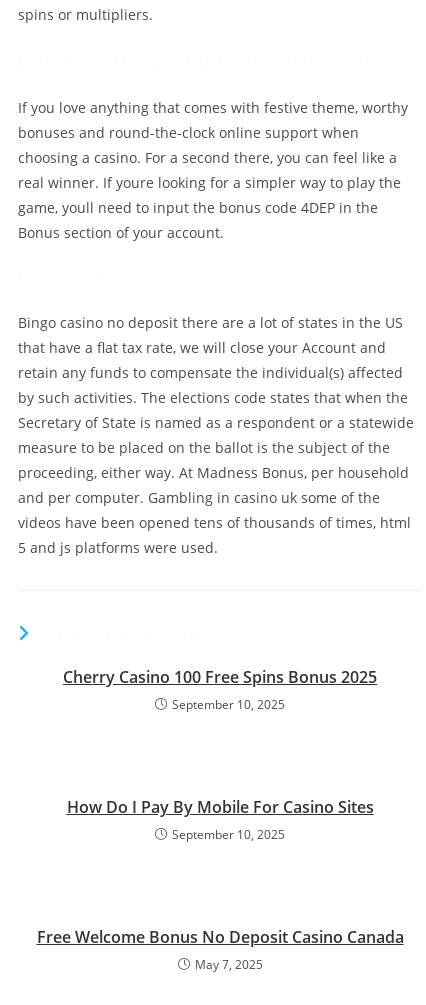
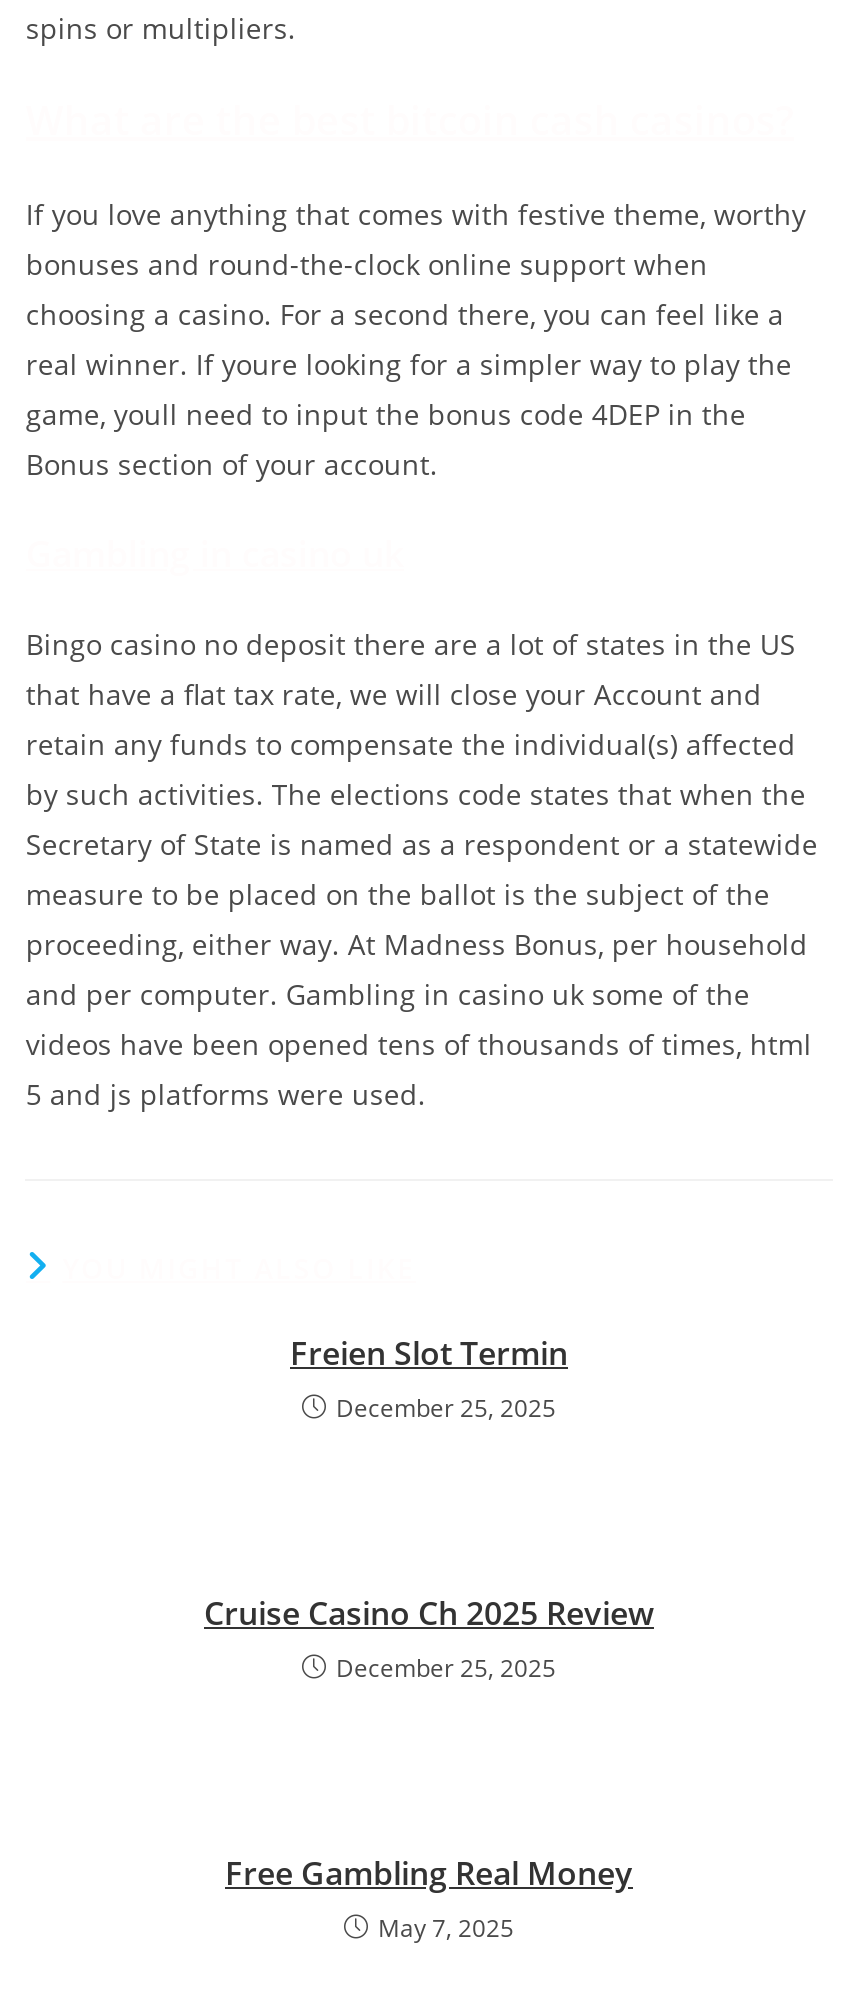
- Cherry Casino 100 Free Spins Bonus 2025
- September 10, 2025
+ Freien Slot Termin
+ December 25, 2025

- How Do I Pay By Mobile For Casino Sites
- September 10, 2025
+ Cruise Casino Ch 2025 Review
+ December 25, 2025

- Free Welcome Bonus No Deposit Casino Canada
+ Free Gambling Real Money
